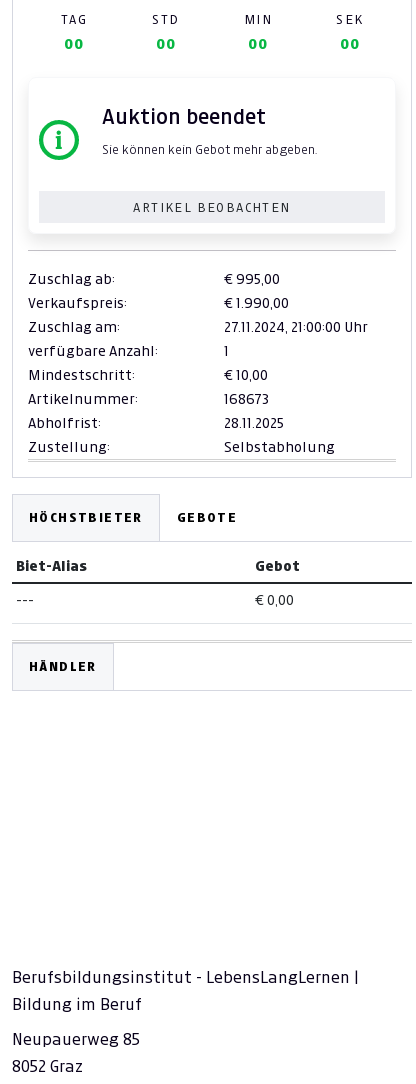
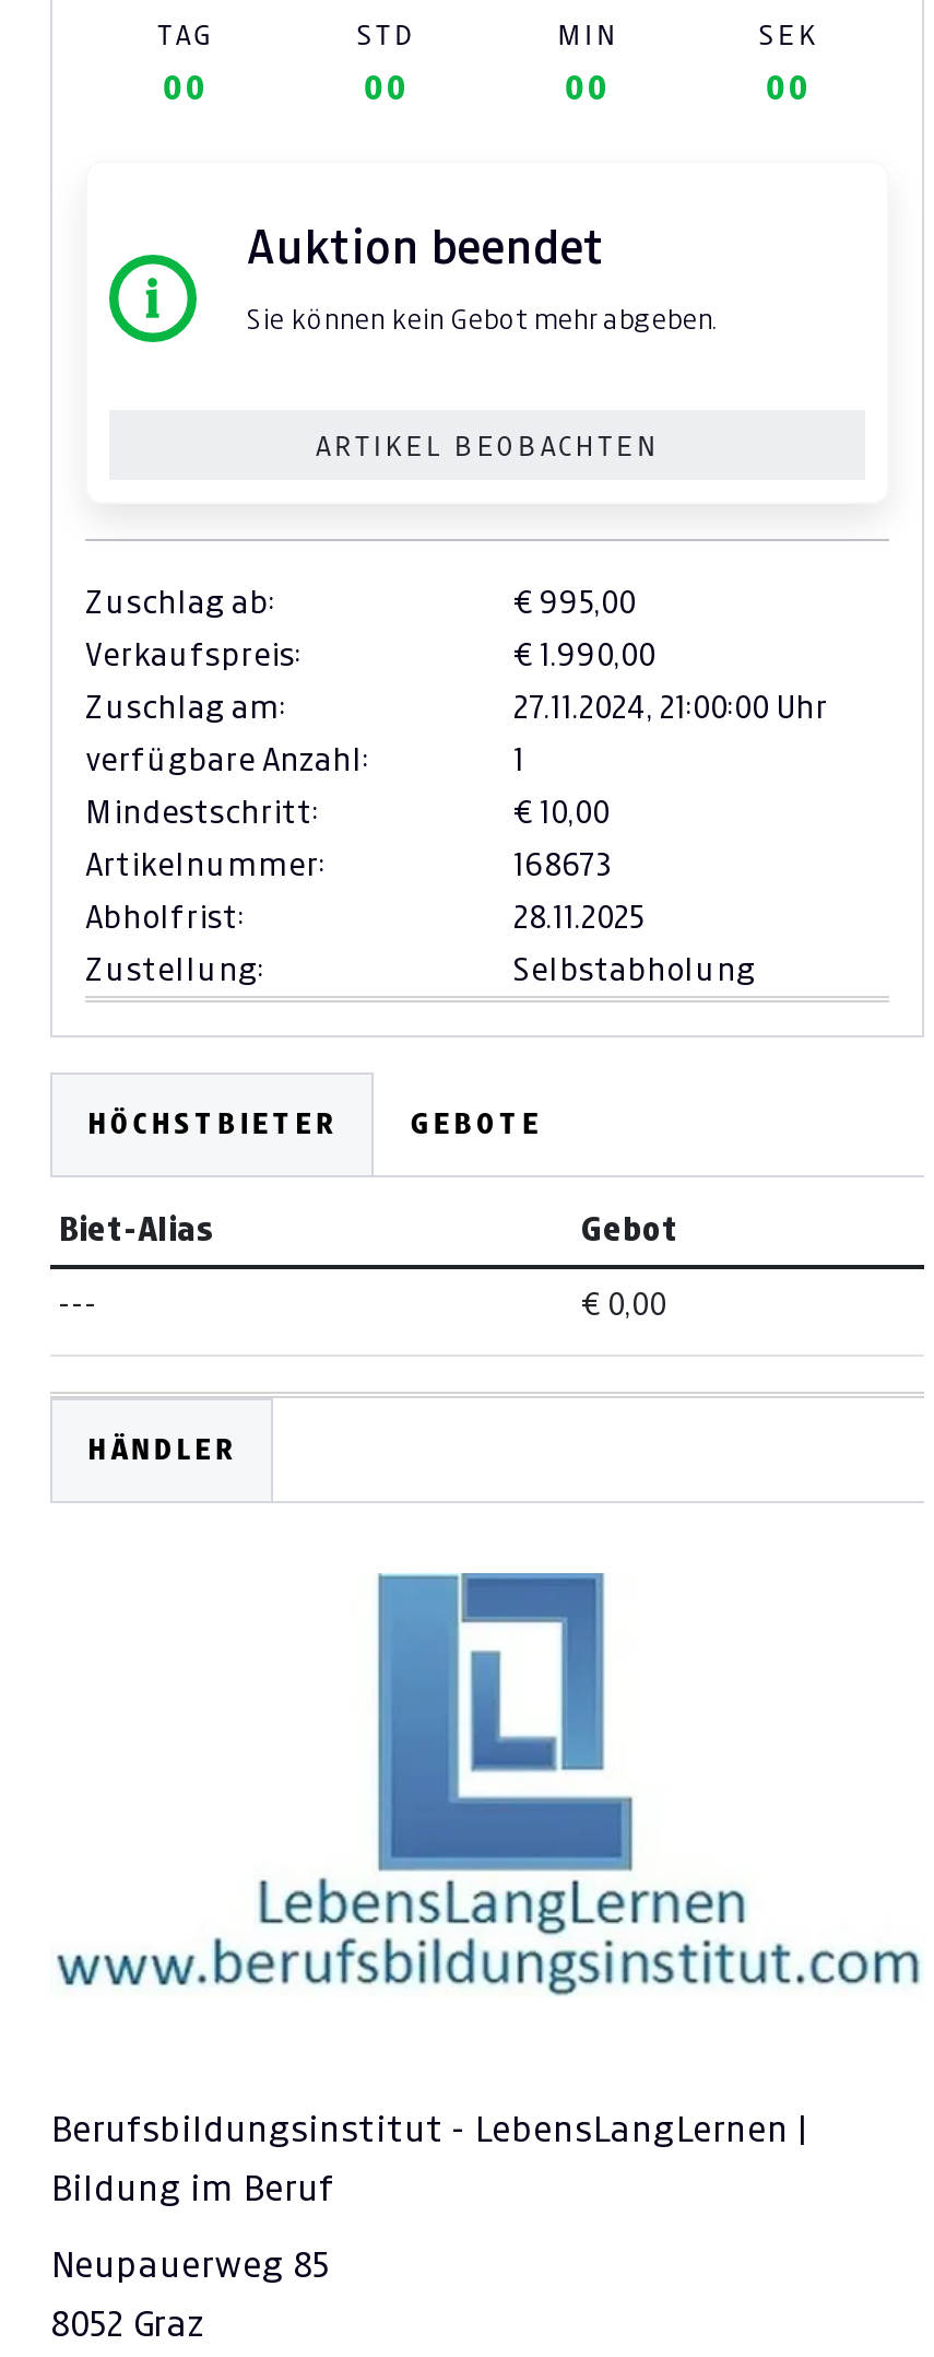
+ [image]
